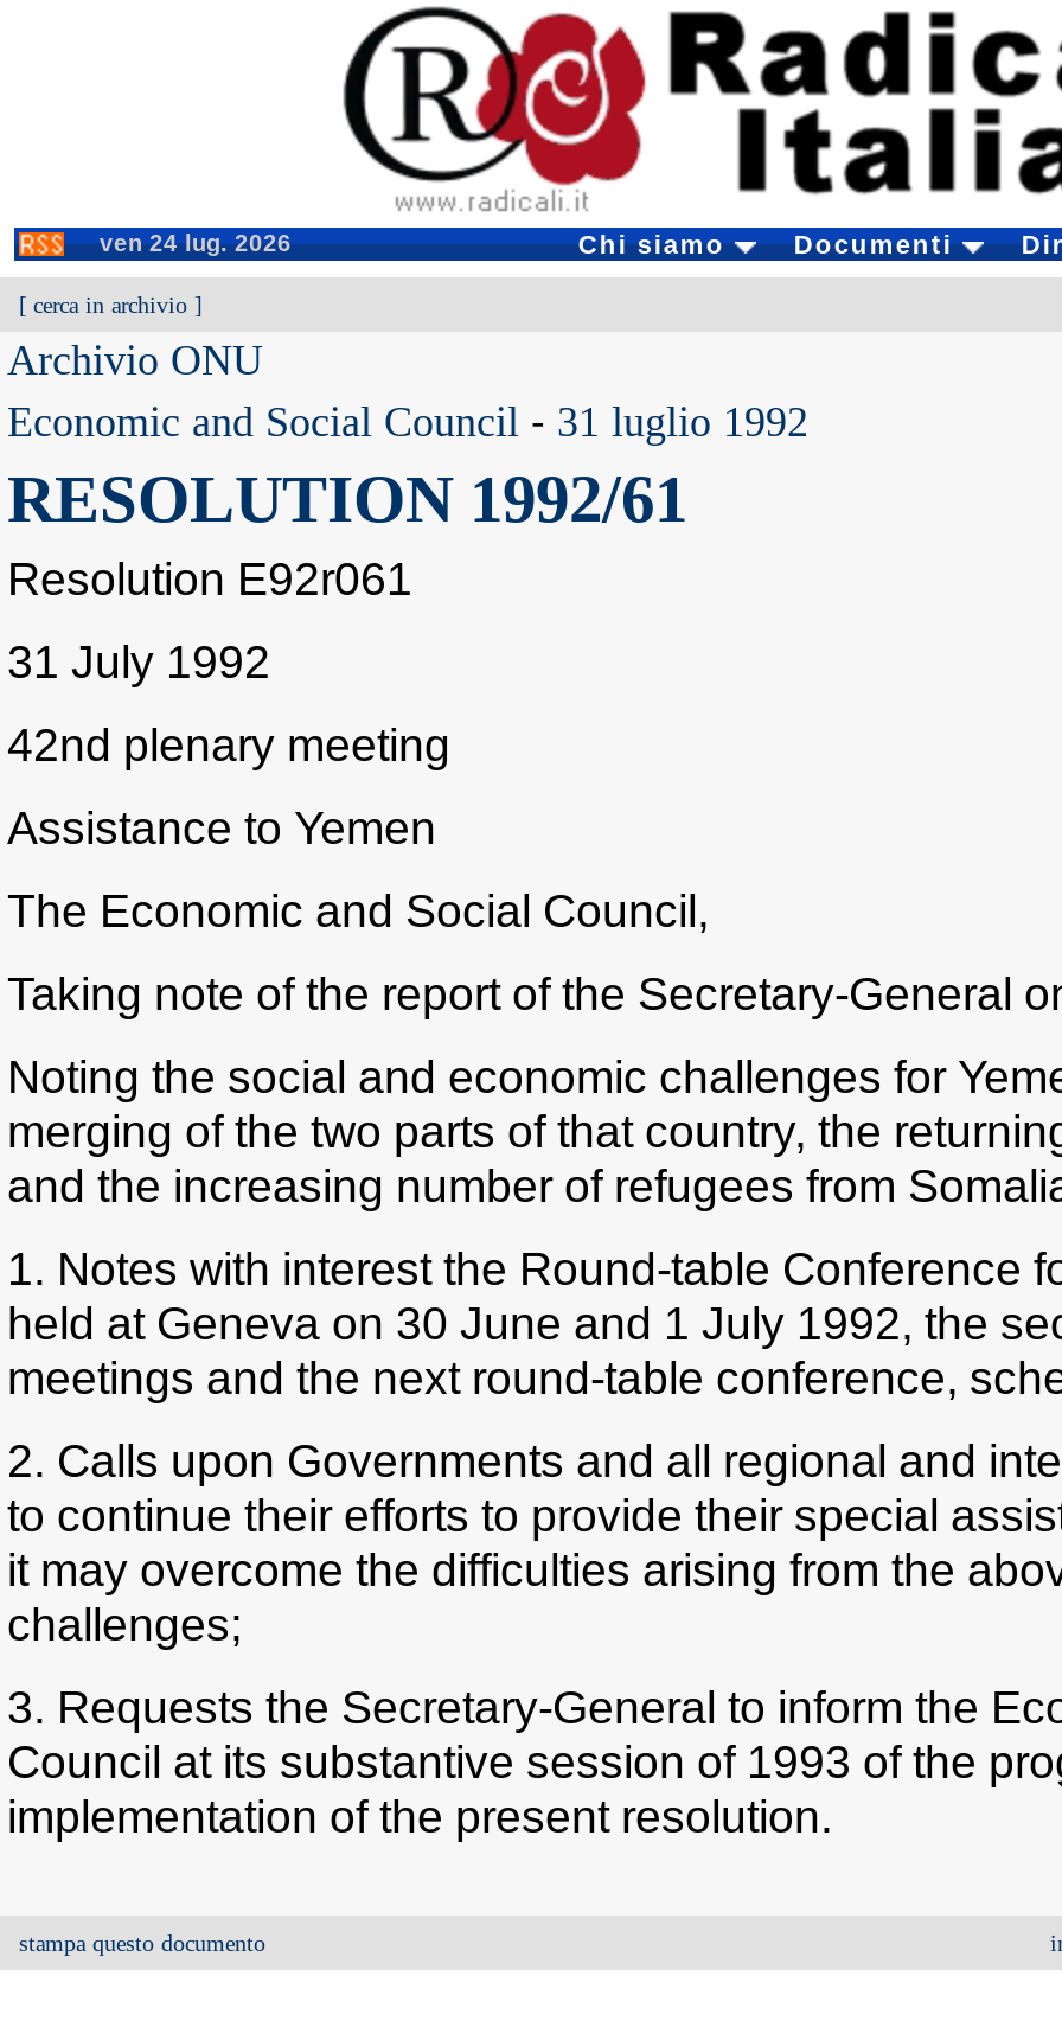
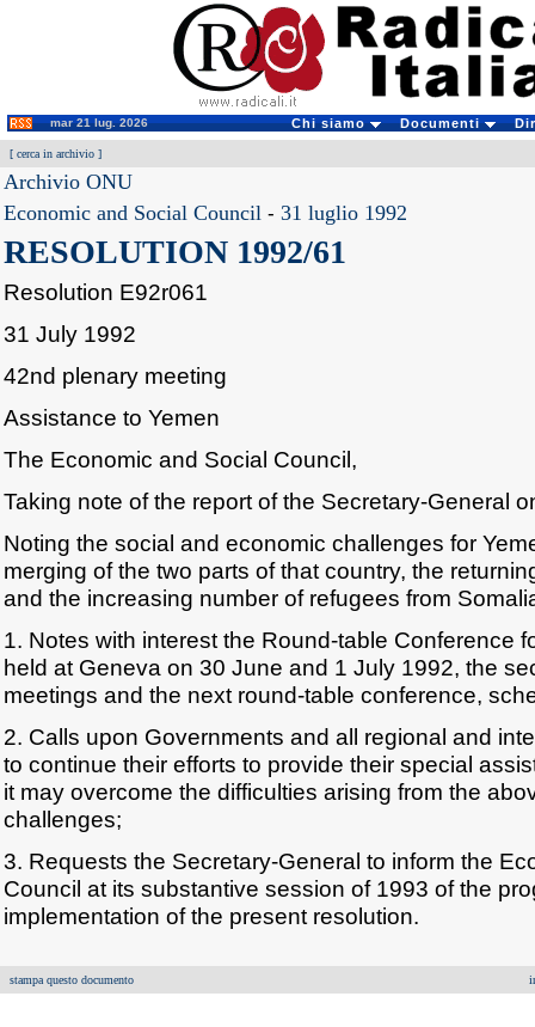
- ven 24 lug. 2026
+ mar 21 lug. 2026
